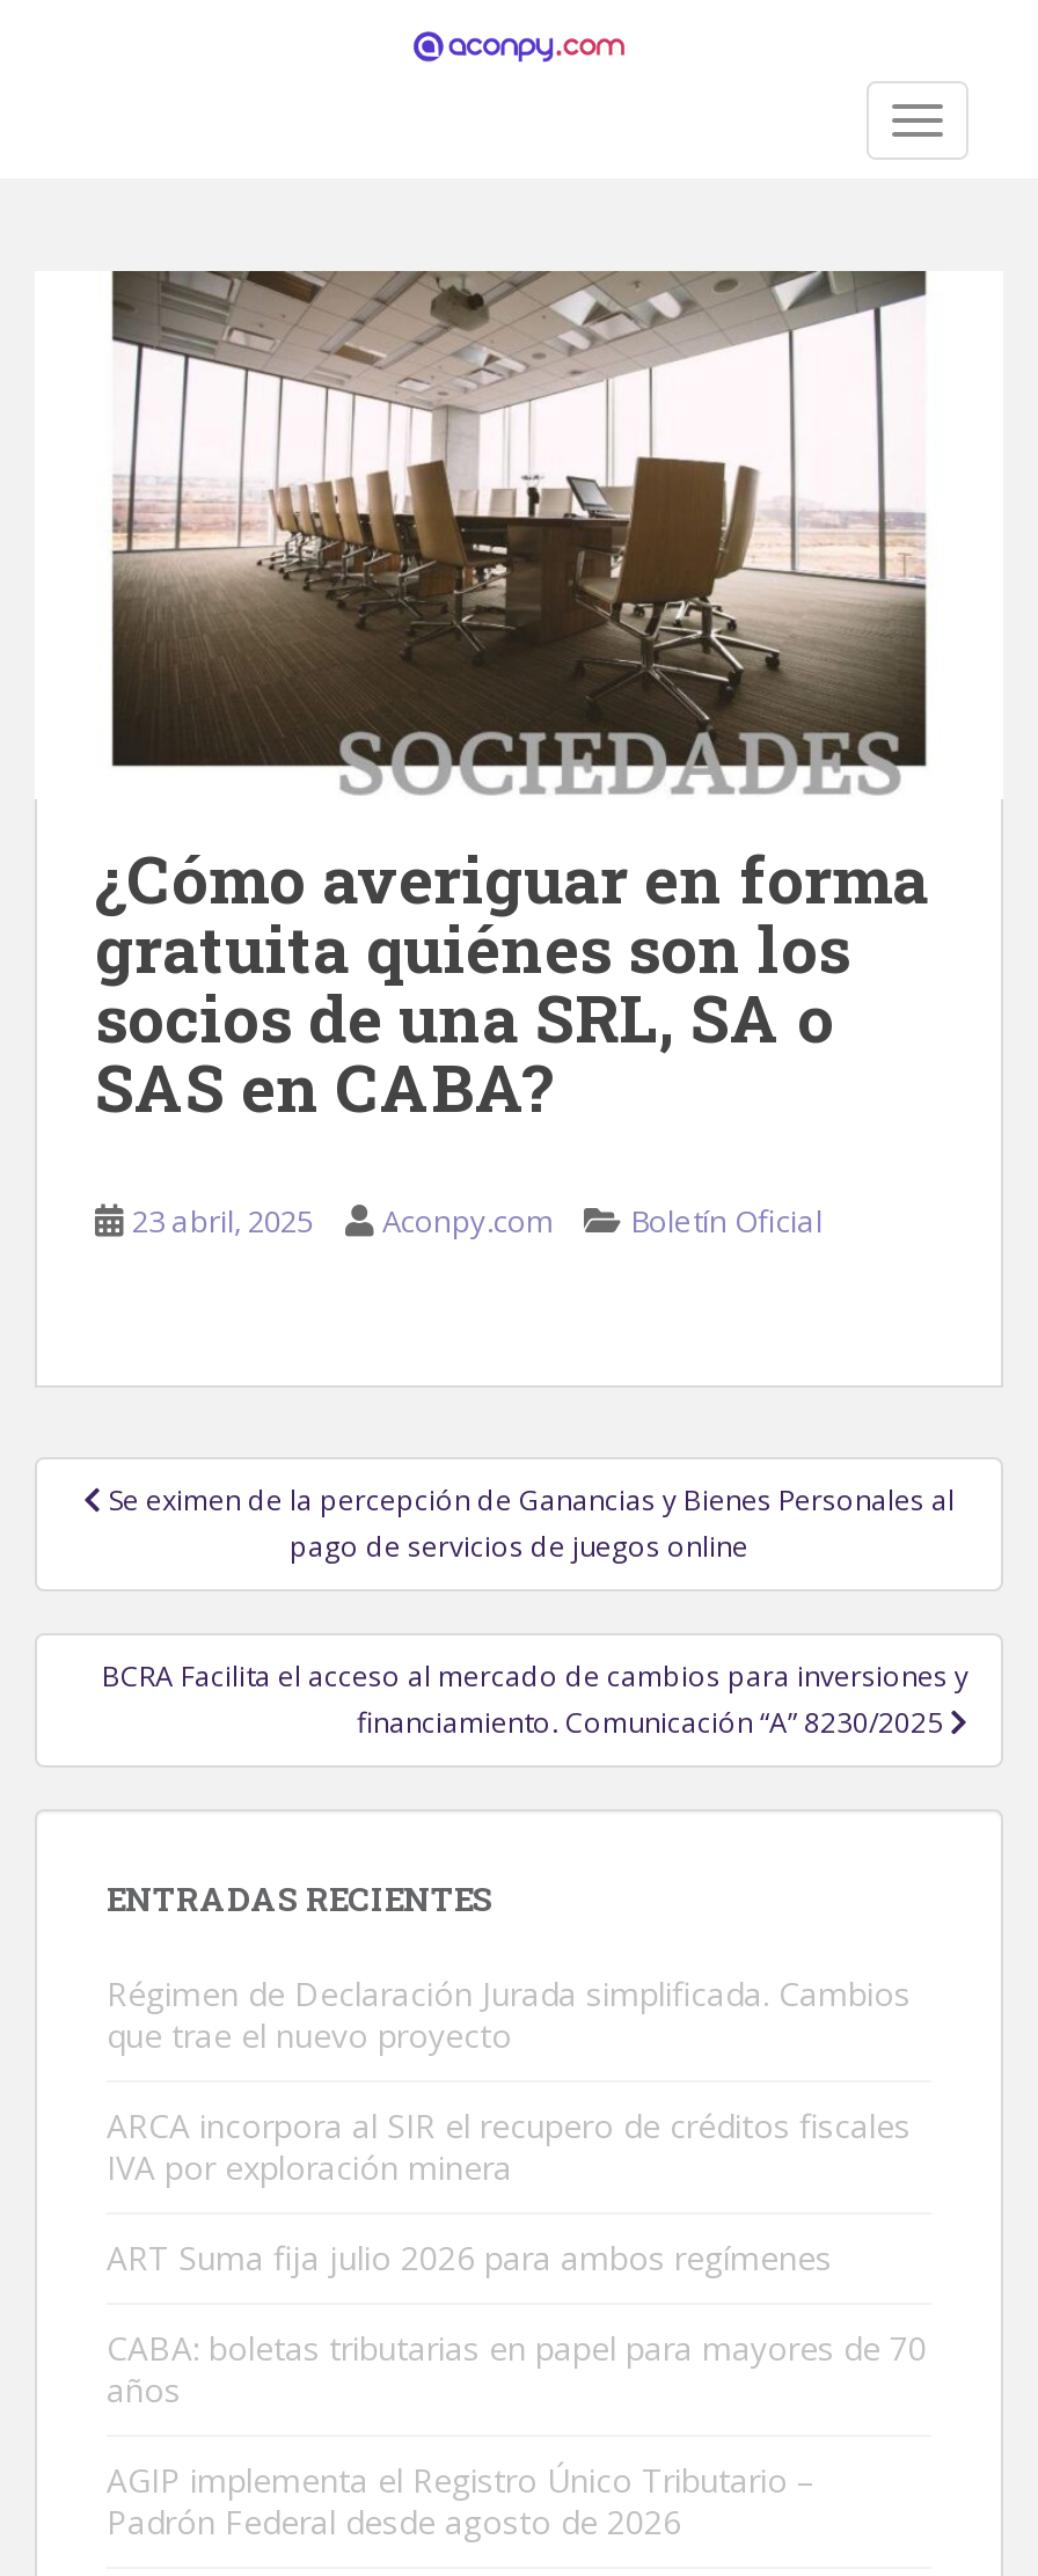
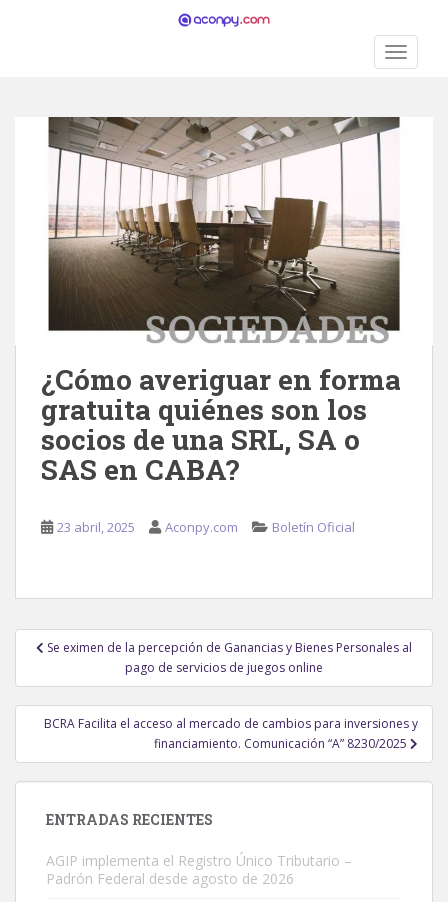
- Régimen de Declaración Jurada simplificada. Cambios
- que trae el nuevo proyecto
- ARCA incorpora al SIR el recupero de créditos fiscales
- IVA por exploración minera
- ART Suma fija julio 2026 para ambos regímenes
- CABA: boletas tributarias en papel para mayores de 70
- años
